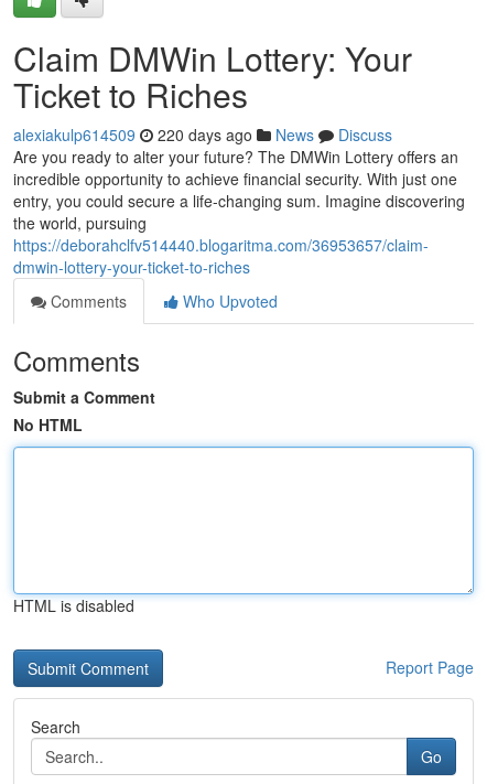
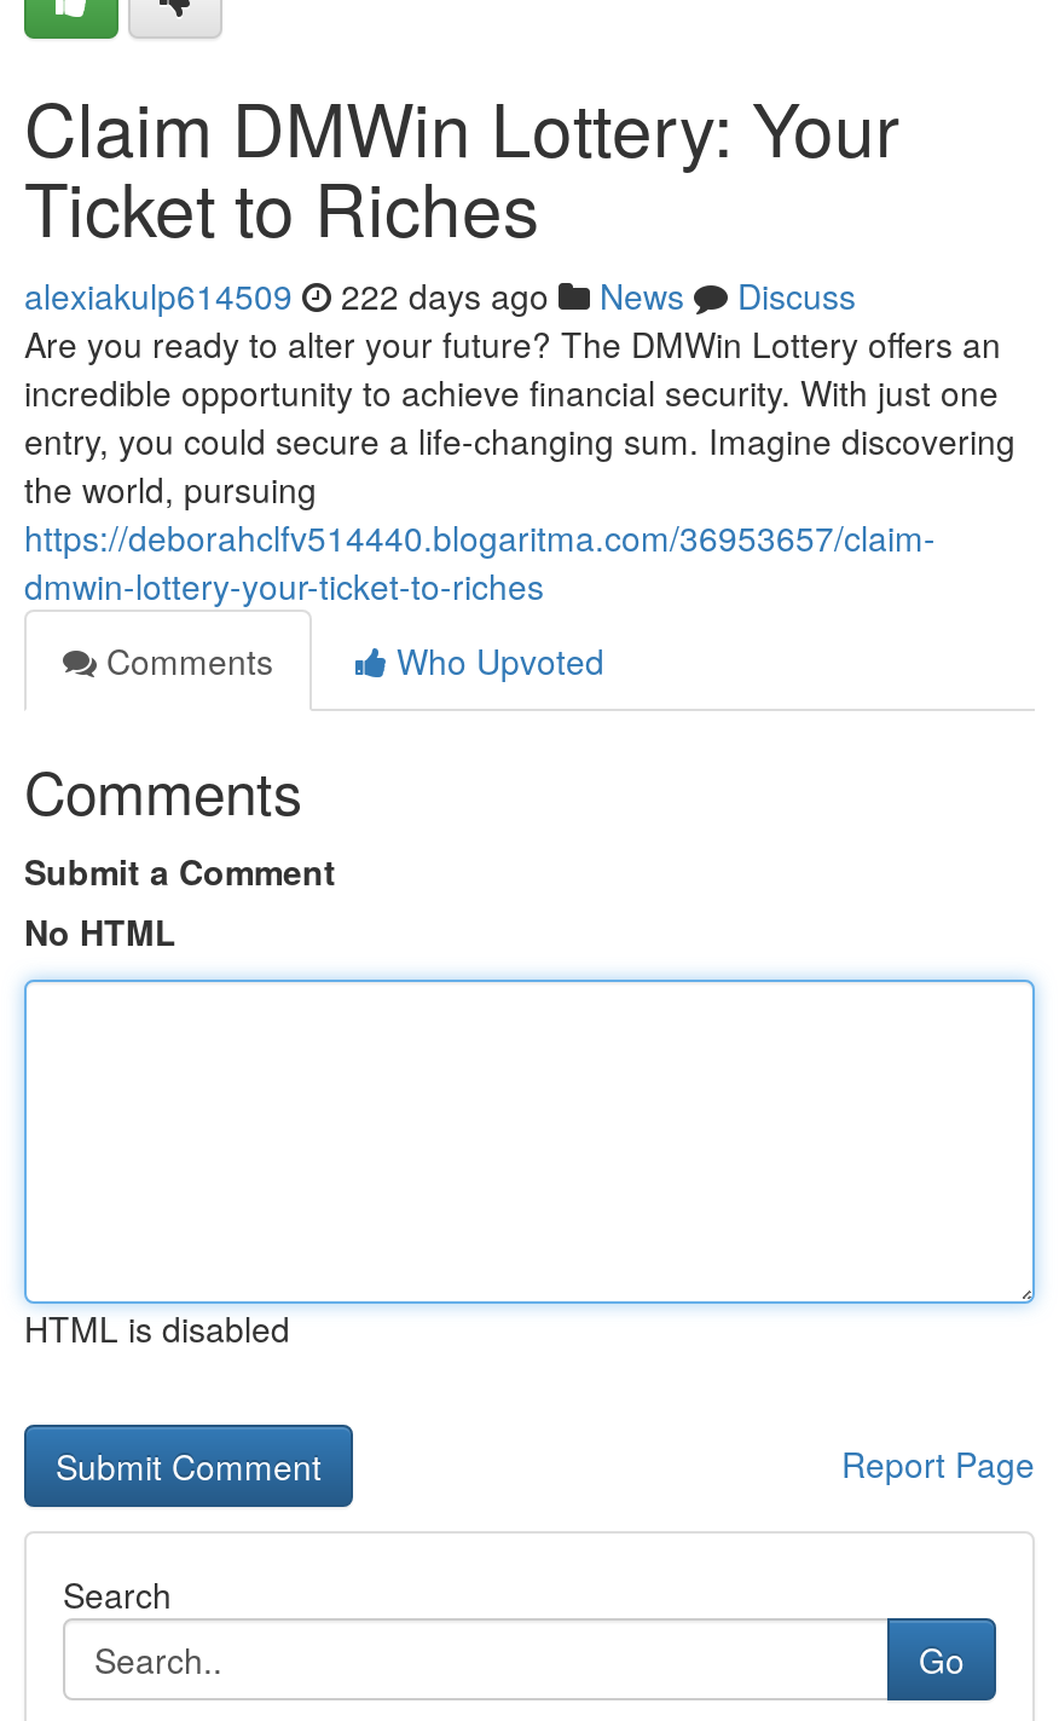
- alexiakulp614509 220 days ago News Discuss
+ alexiakulp614509 222 days ago News Discuss
